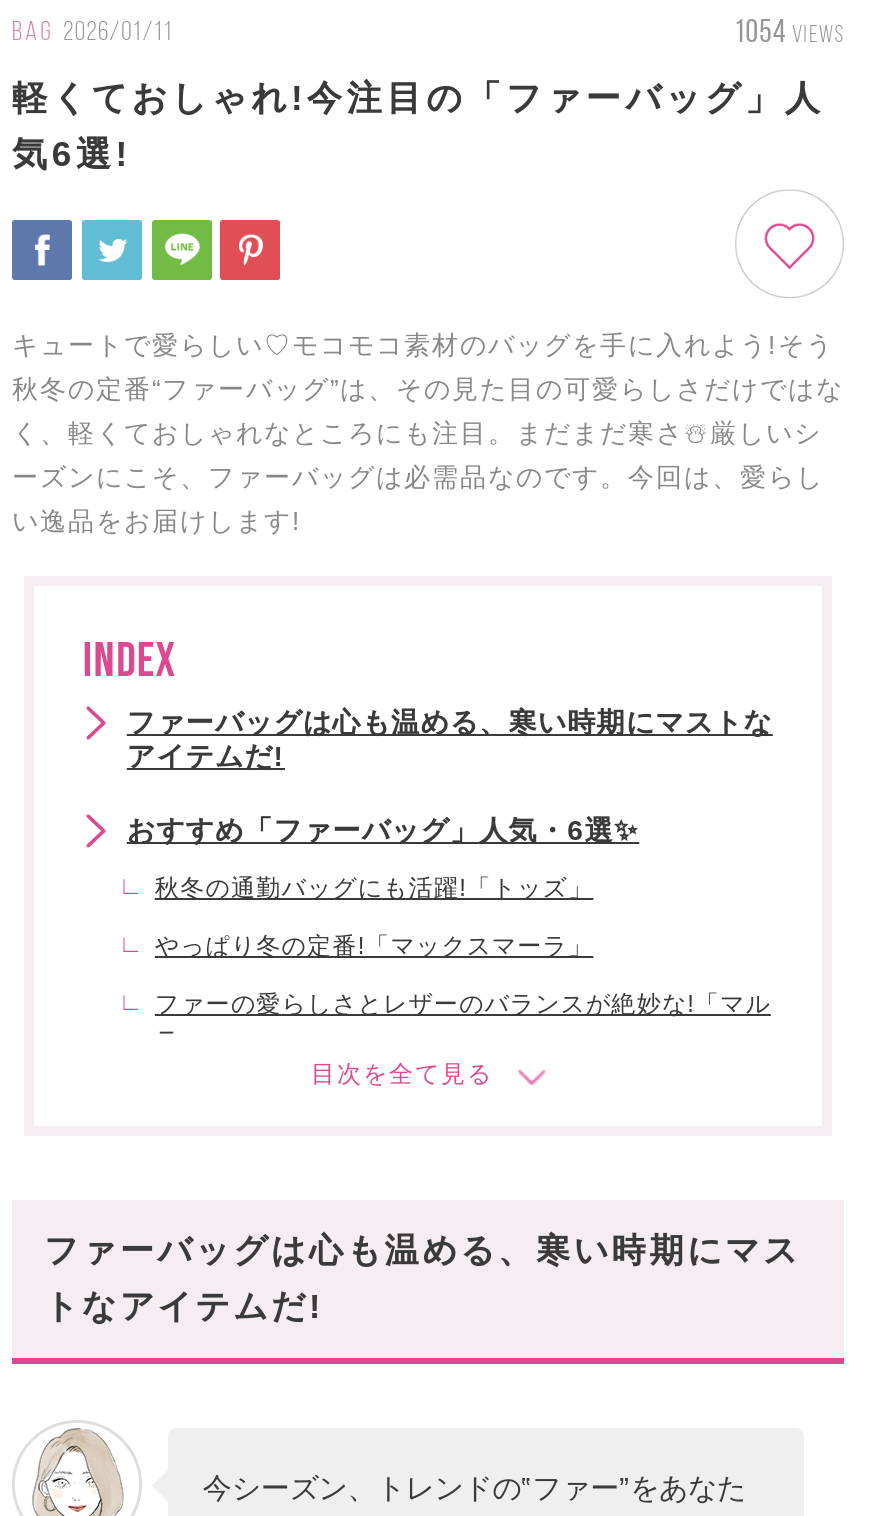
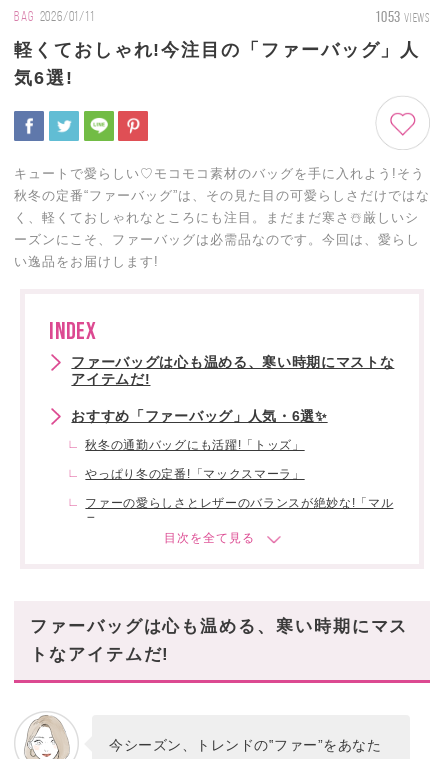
- 1054 VIEWS
+ 1053 VIEWS
